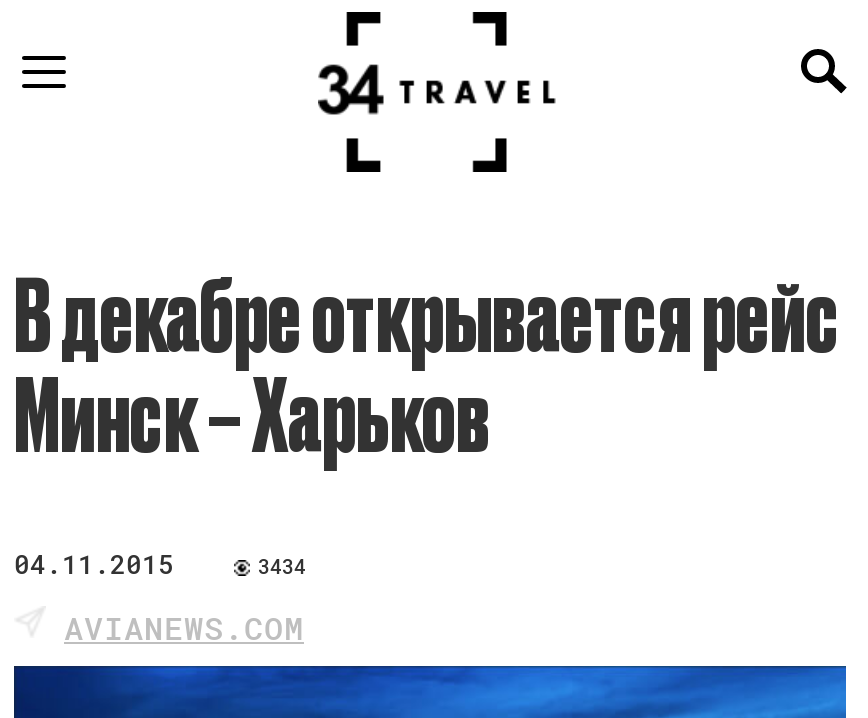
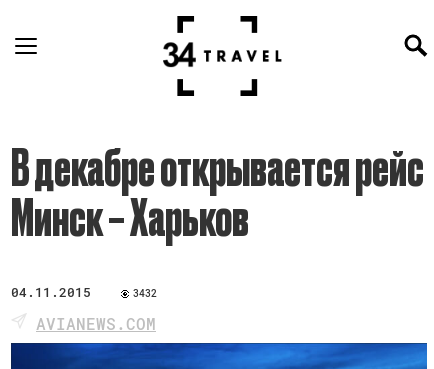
- 3434
+ 3432
